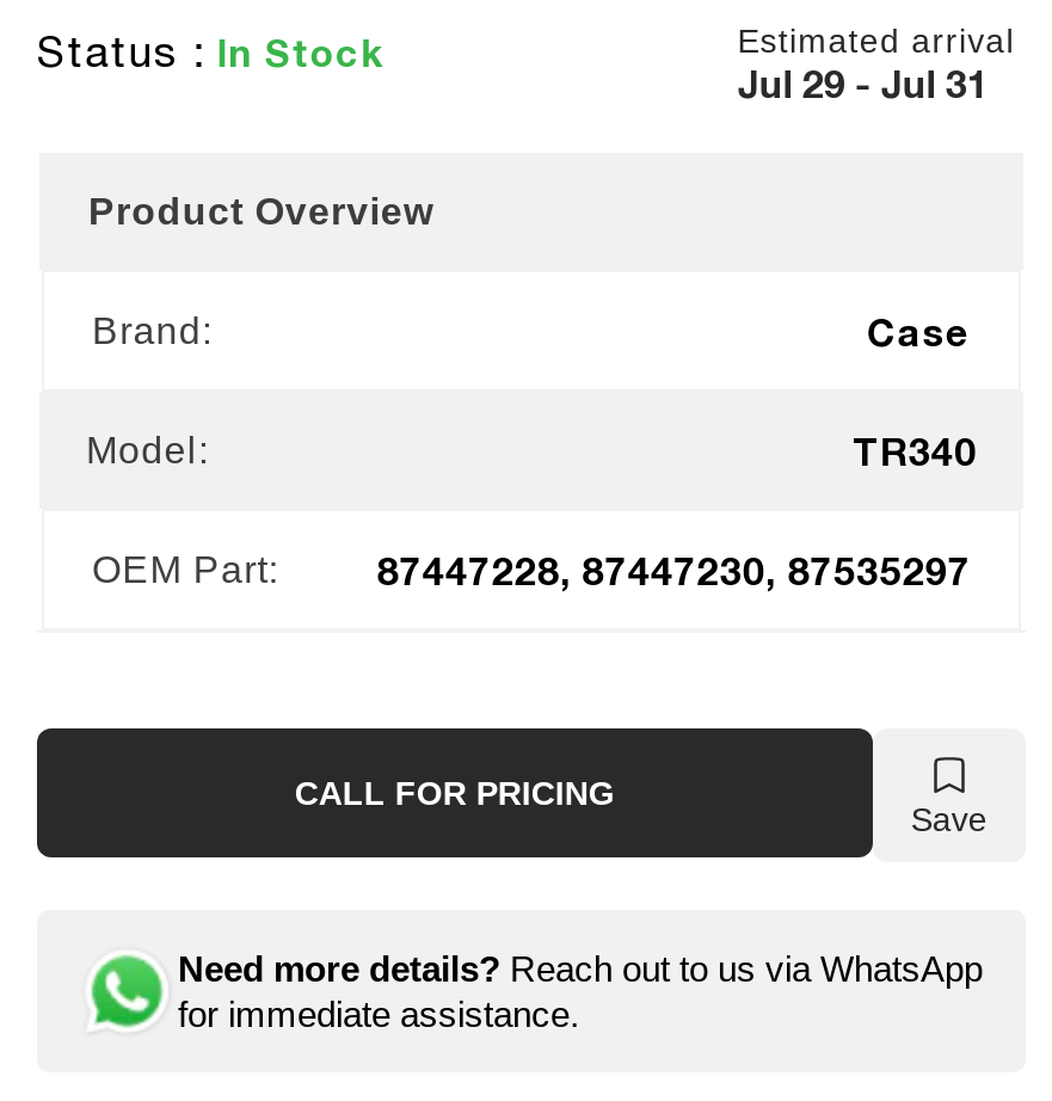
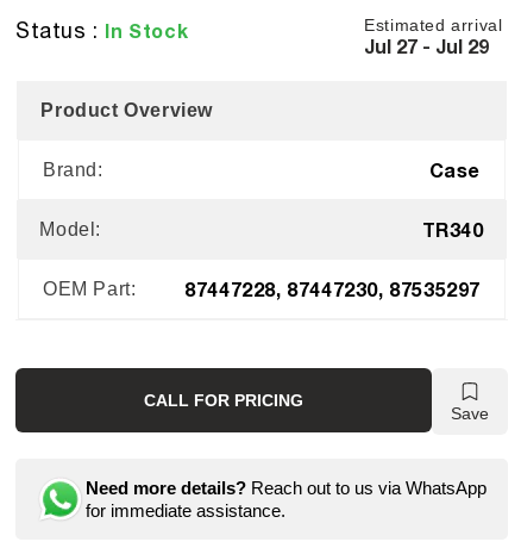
- Jul 29 - Jul 31
+ Jul 27 - Jul 29
